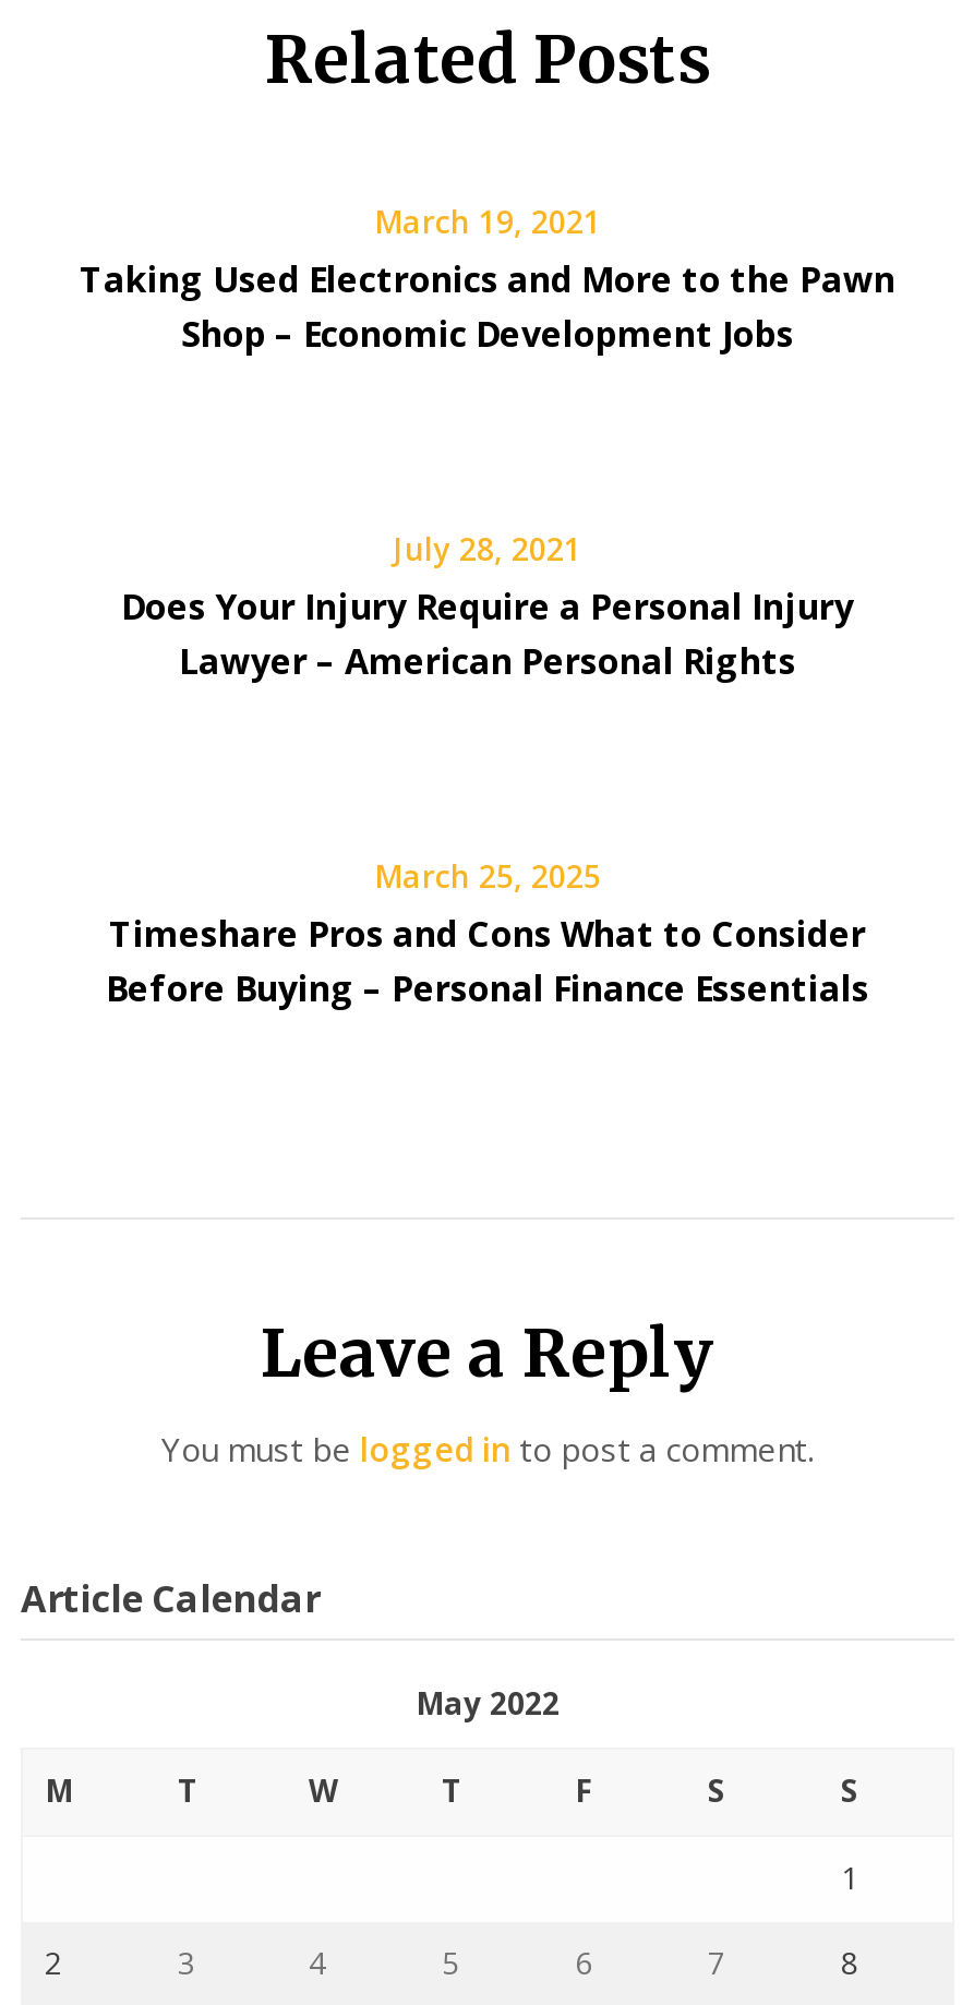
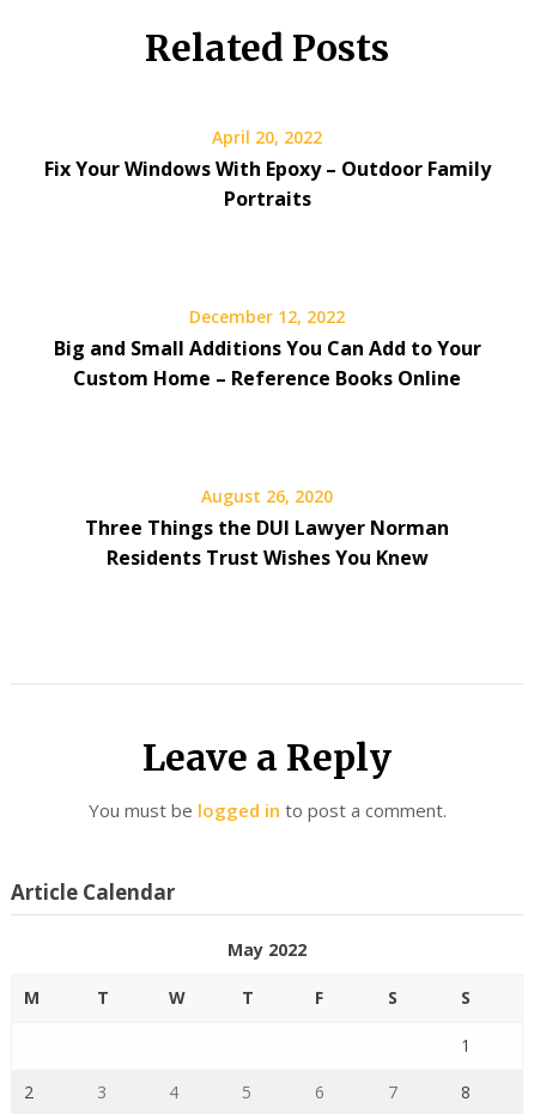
- March 19, 2021
- Taking Used Electronics and More to the Pawn
- Shop – Economic Development Jobs
+ April 20, 2022
+ Fix Your Windows With Epoxy – Outdoor Family
+ Portraits

- July 28, 2021
- Does Your Injury Require a Personal Injury
- Lawyer – American Personal Rights
+ December 12, 2022
+ Big and Small Additions You Can Add to Your
+ Custom Home – Reference Books Online

- March 25, 2025
- Timeshare Pros and Cons What to Consider
- Before Buying – Personal Finance Essentials
+ August 26, 2020
+ Three Things the DUI Lawyer Norman
+ Residents Trust Wishes You Knew
